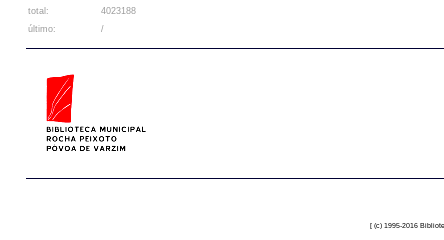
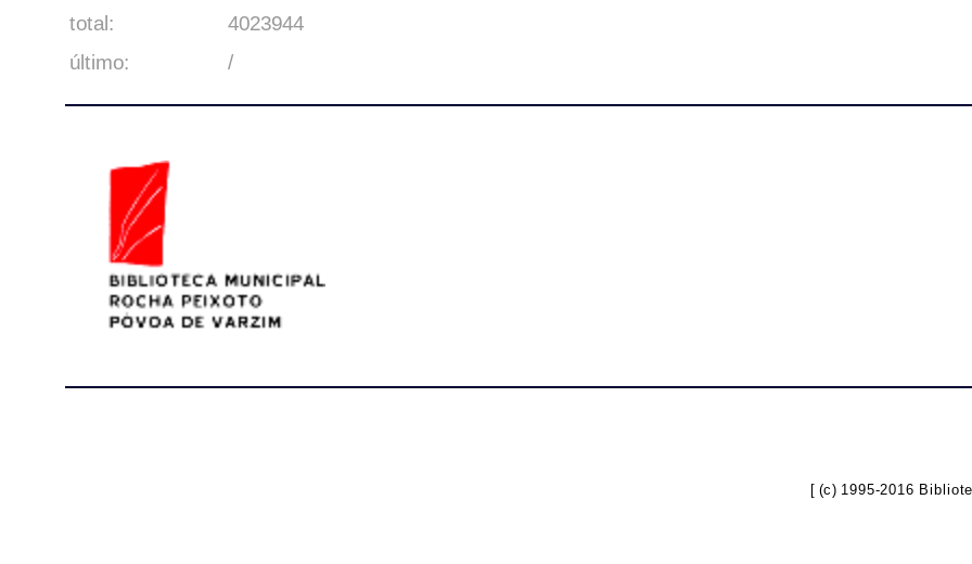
- 4023188
+ 4023944
